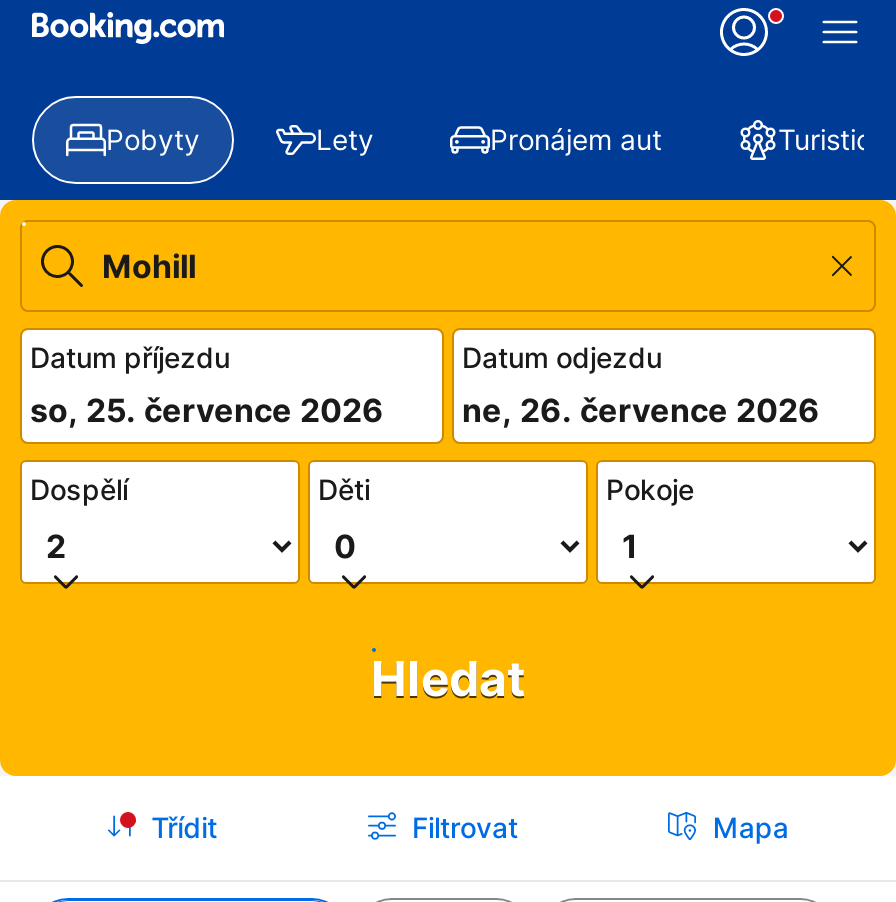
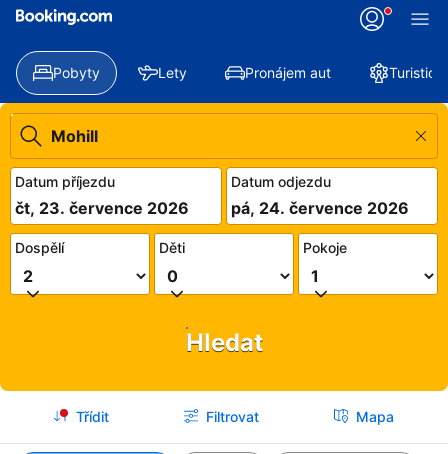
- so, 25. července 2026
+ čt, 23. července 2026

- ne, 26. července 2026
+ pá, 24. července 2026
